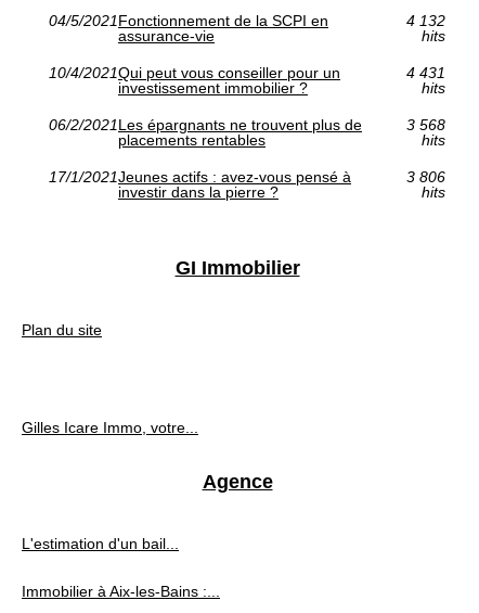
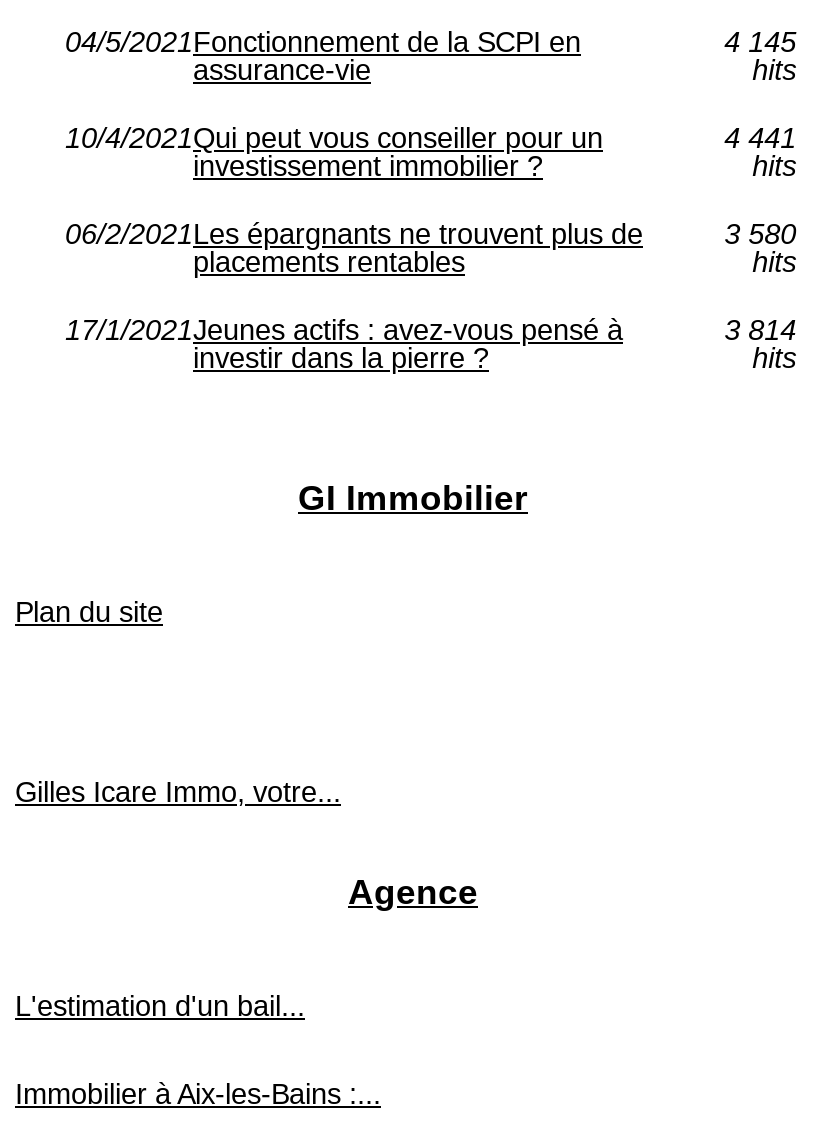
- 4 132
+ 4 145

- 4 431
+ 4 441

- 3 568
+ 3 580

- 3 806
+ 3 814
